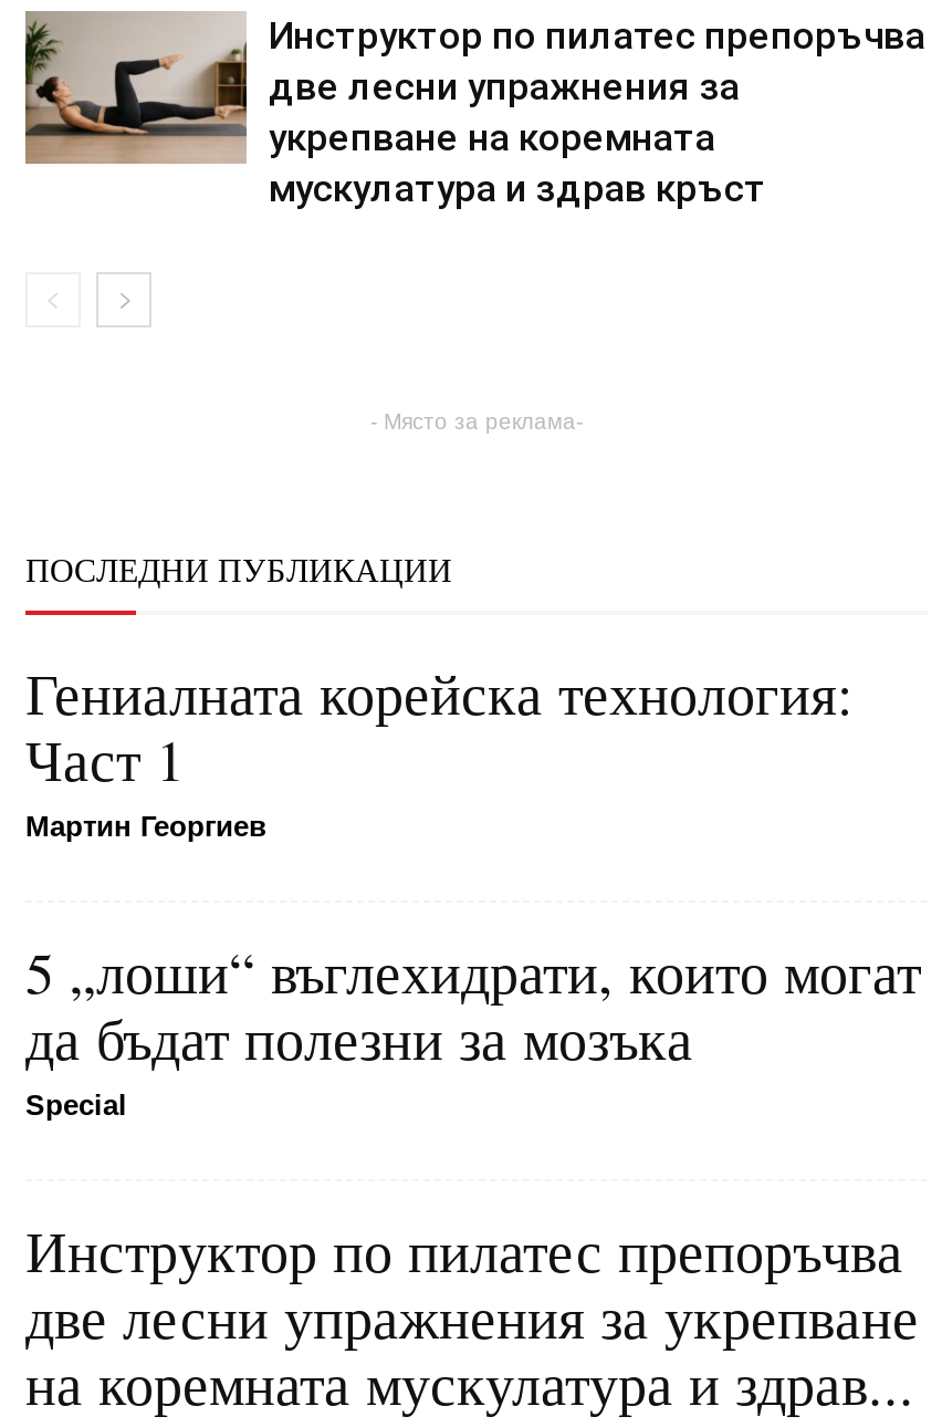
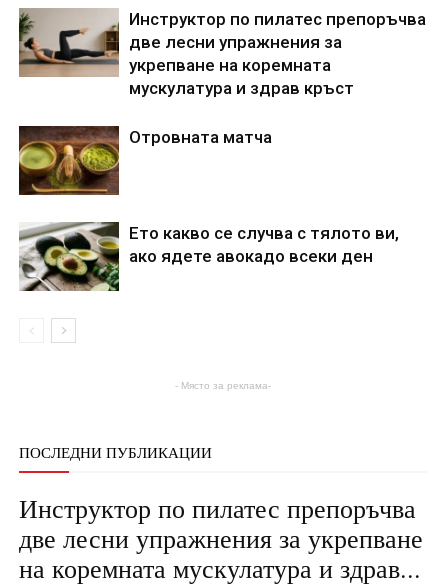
+ [image]
+ Отровната матча

+ [image]
+ Ето какво се случва с тялото ви,
+ ако ядете авокадо всеки ден

moved down: - Място за реклама- | ПОСЛЕДНИ ПУБЛИКАЦИИ

- Гениалната корейска технология:
- Част 1
- Мартин Георгиев
- 5 „лоши“ въглехидрати, които могат
- да бъдат полезни за мозъка
- Special
